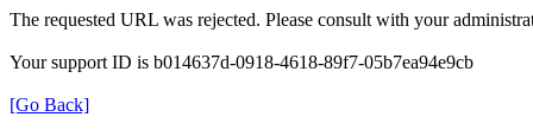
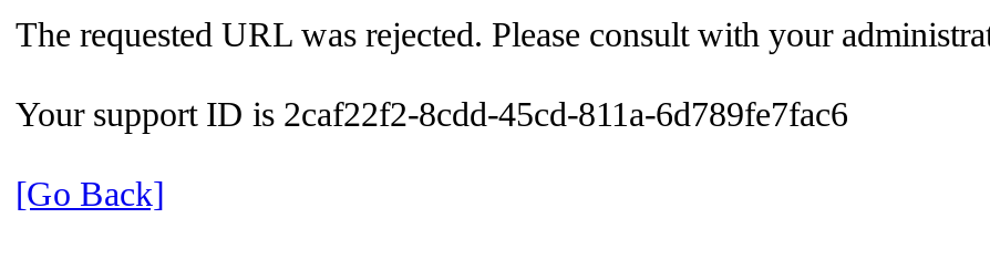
- Your support ID is b014637d-0918-4618-89f7-05b7ea94e9cb
+ Your support ID is 2caf22f2-8cdd-45cd-811a-6d789fe7fac6
